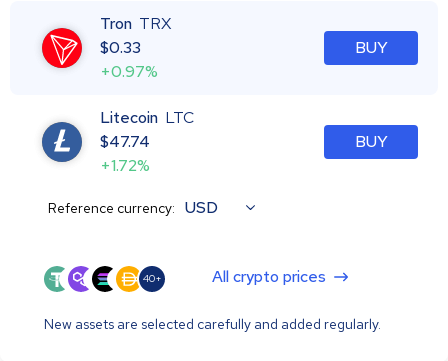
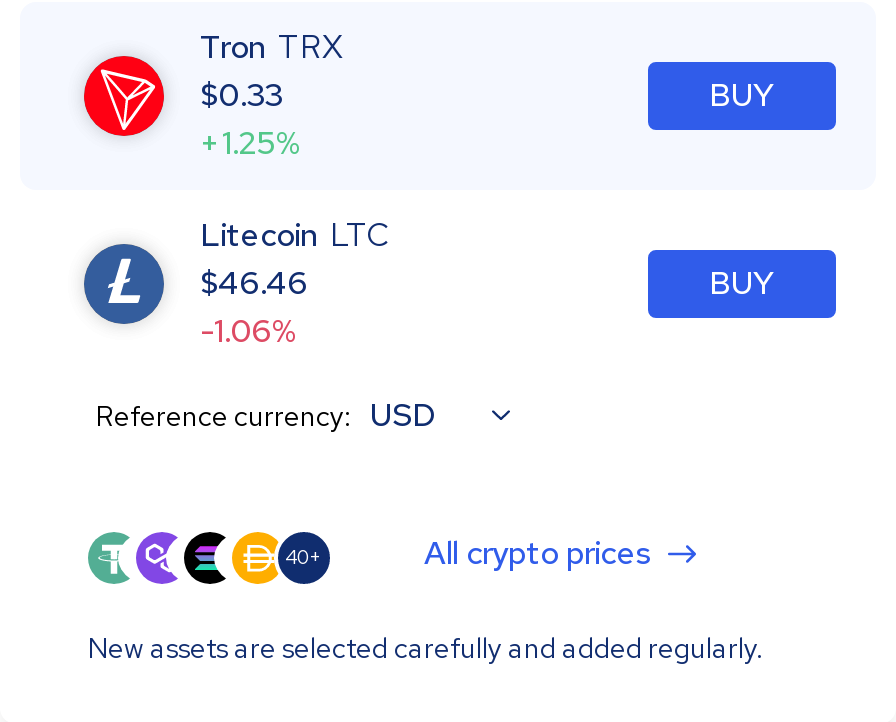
- +0.97%
+ +1.25%

- $47.74
+ $46.46

- +1.72%
+ -1.06%
